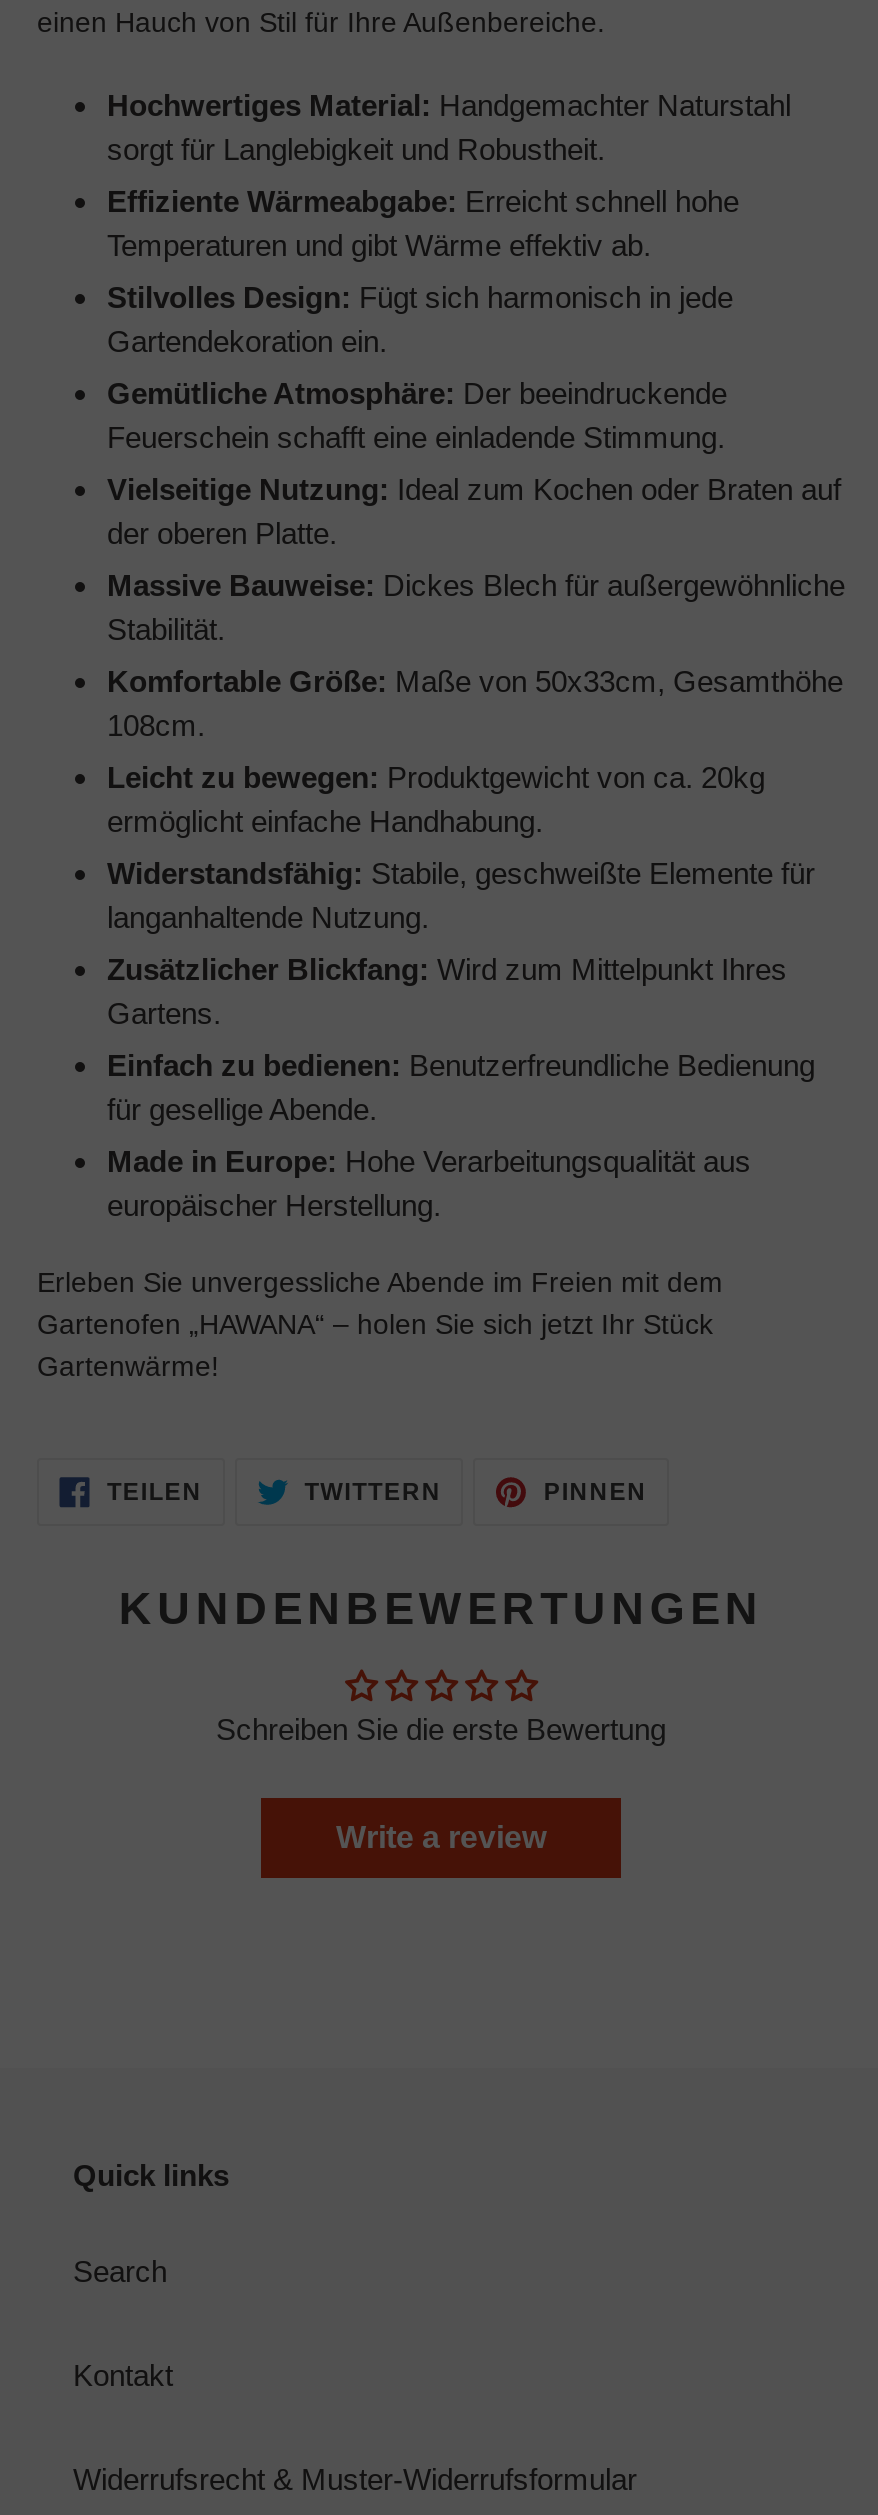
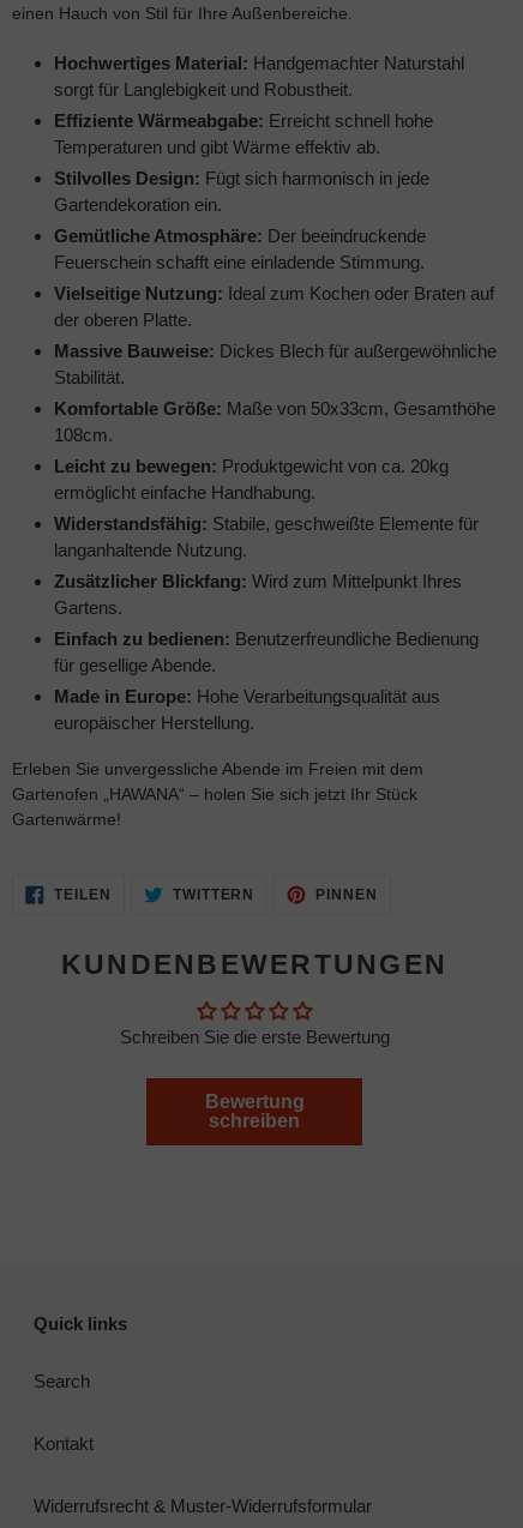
- Write a review
+ Bewertung
+ schreiben
